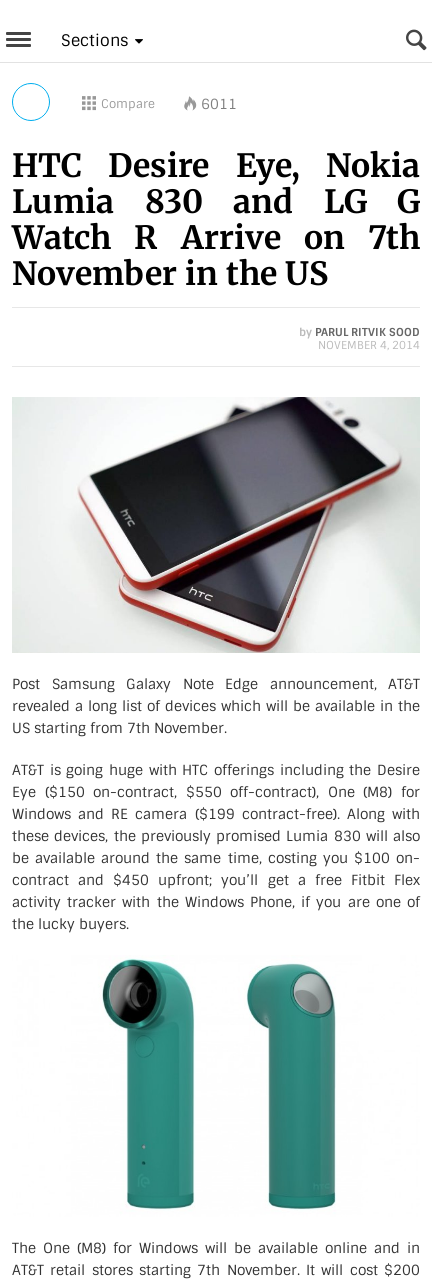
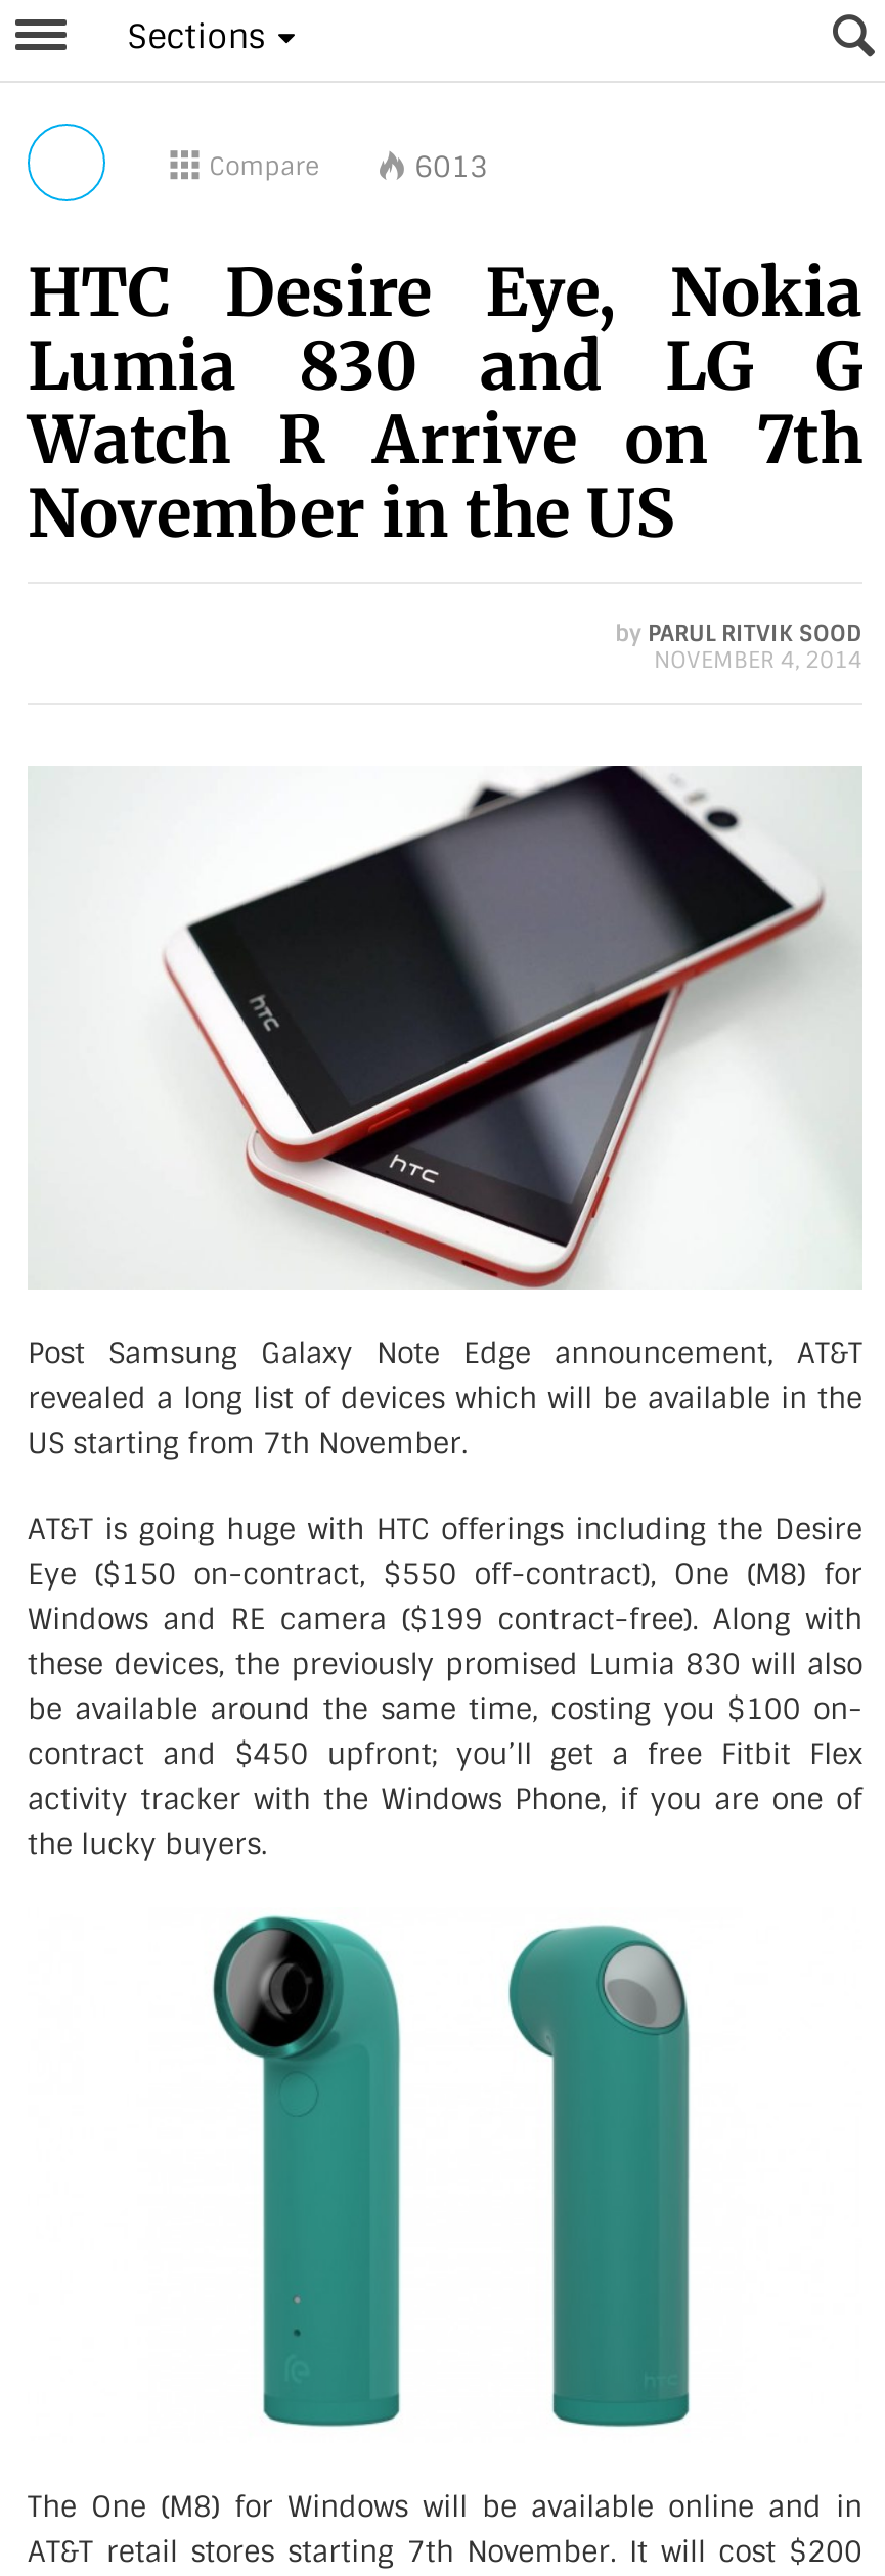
- 6011
+ 6013
